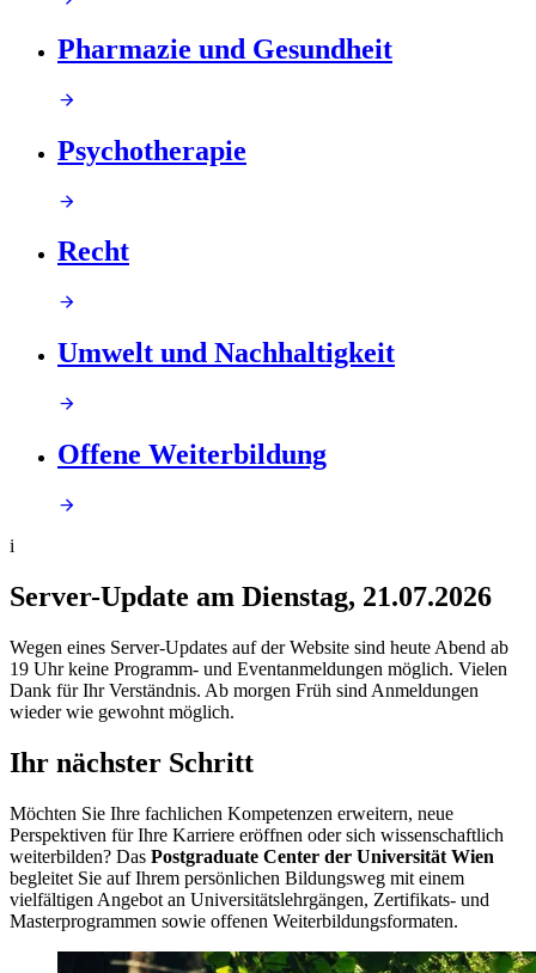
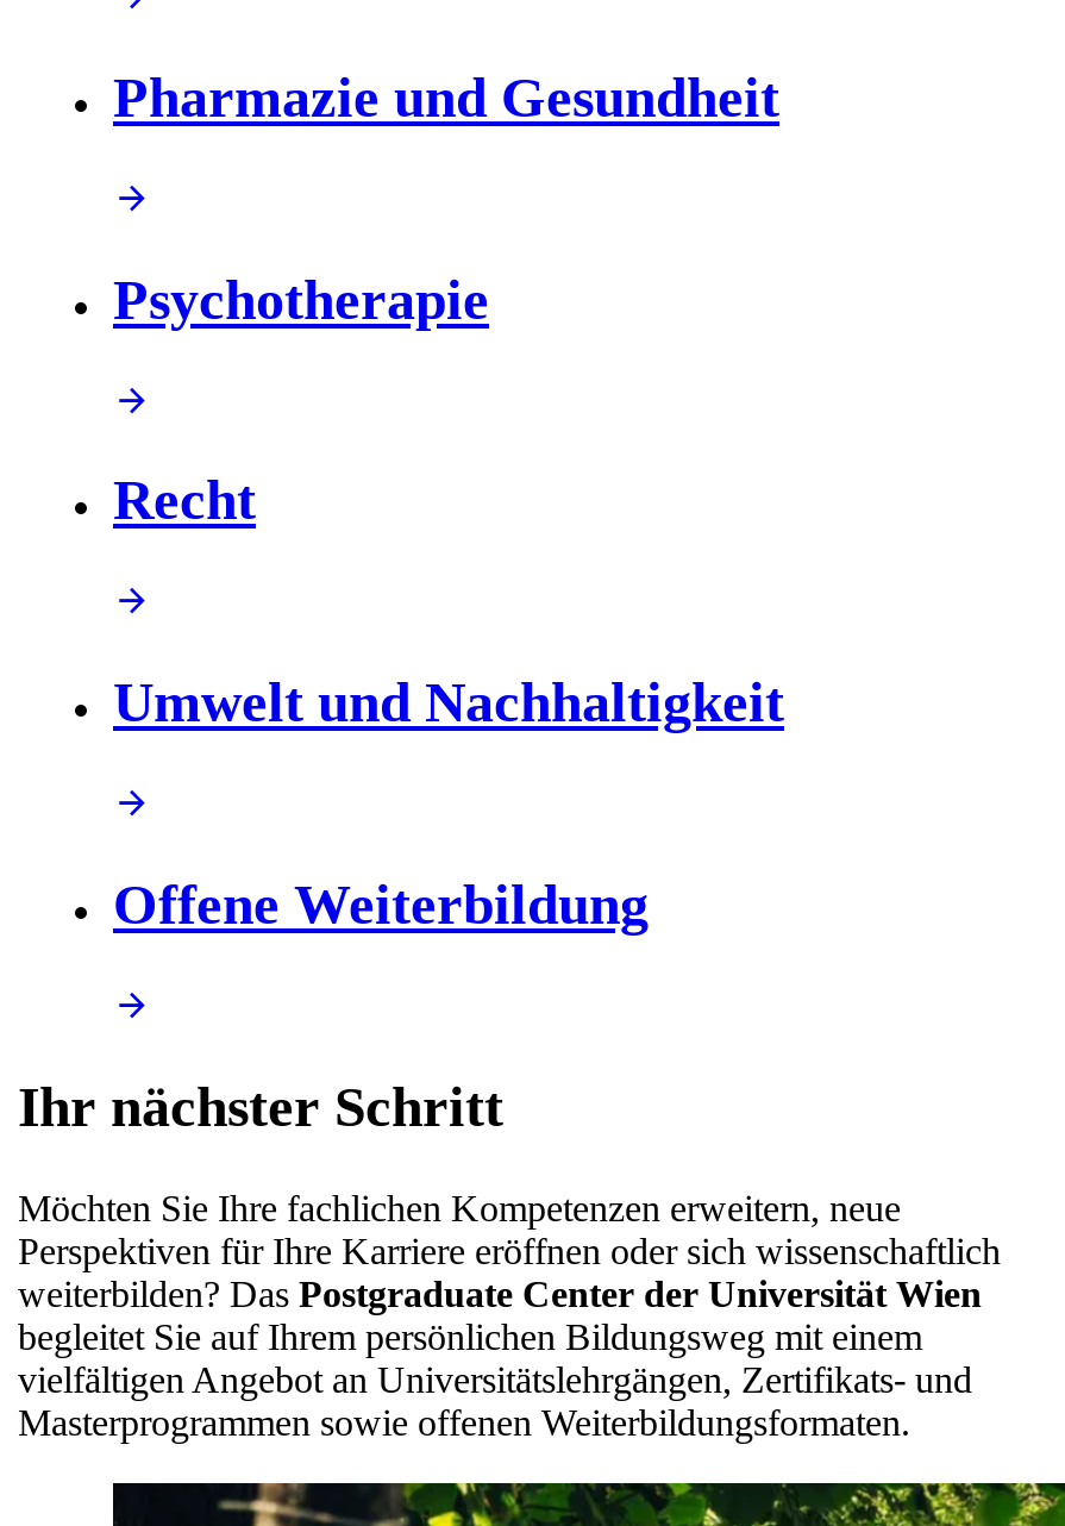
- i
- Server-Update am Dienstag, 21.07.2026
- Wegen eines Server-Updates auf der Website sind heute Abend ab
- 19 Uhr keine Programm- und Eventanmeldungen möglich. Vielen
- Dank für Ihr Verständnis. Ab morgen Früh sind Anmeldungen
- wieder wie gewohnt möglich.
